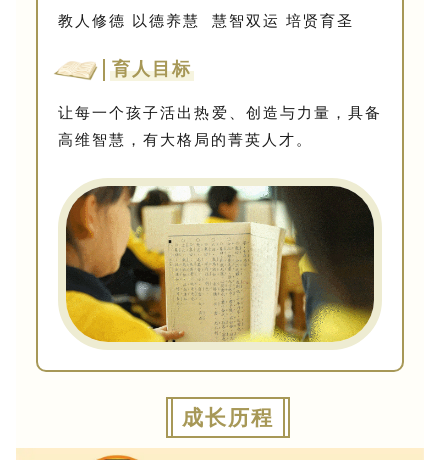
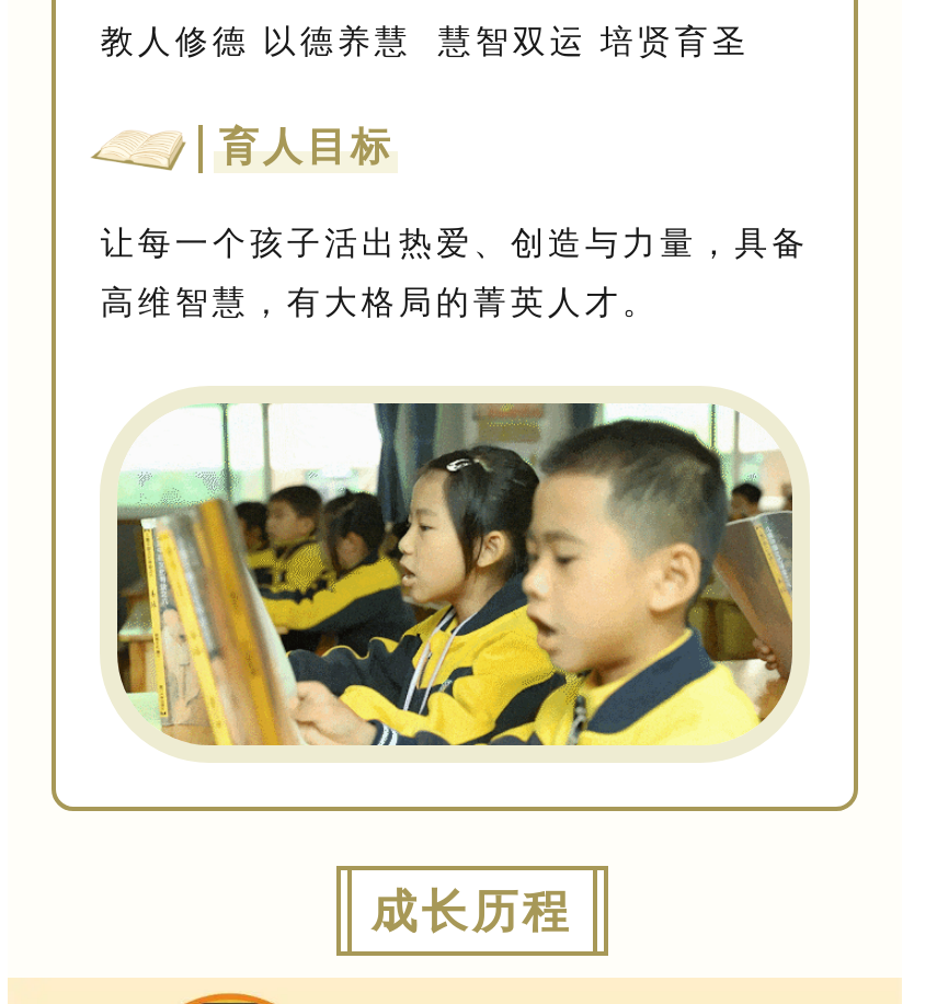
- [image]
+ [image]
